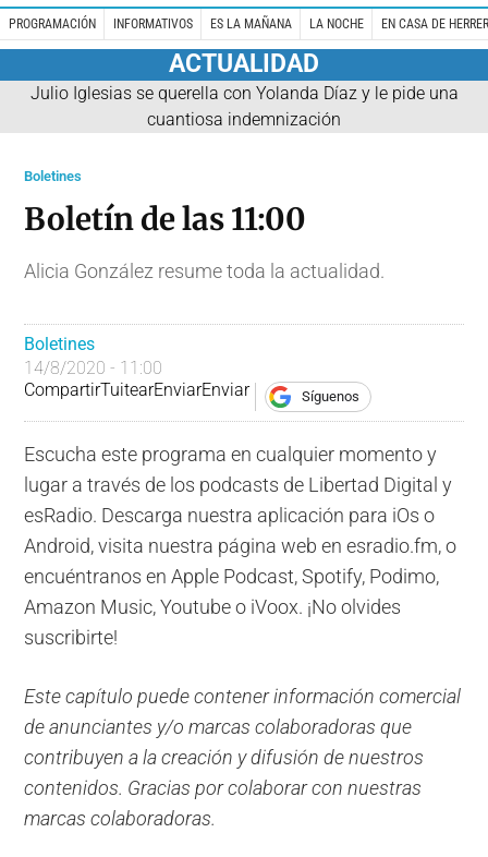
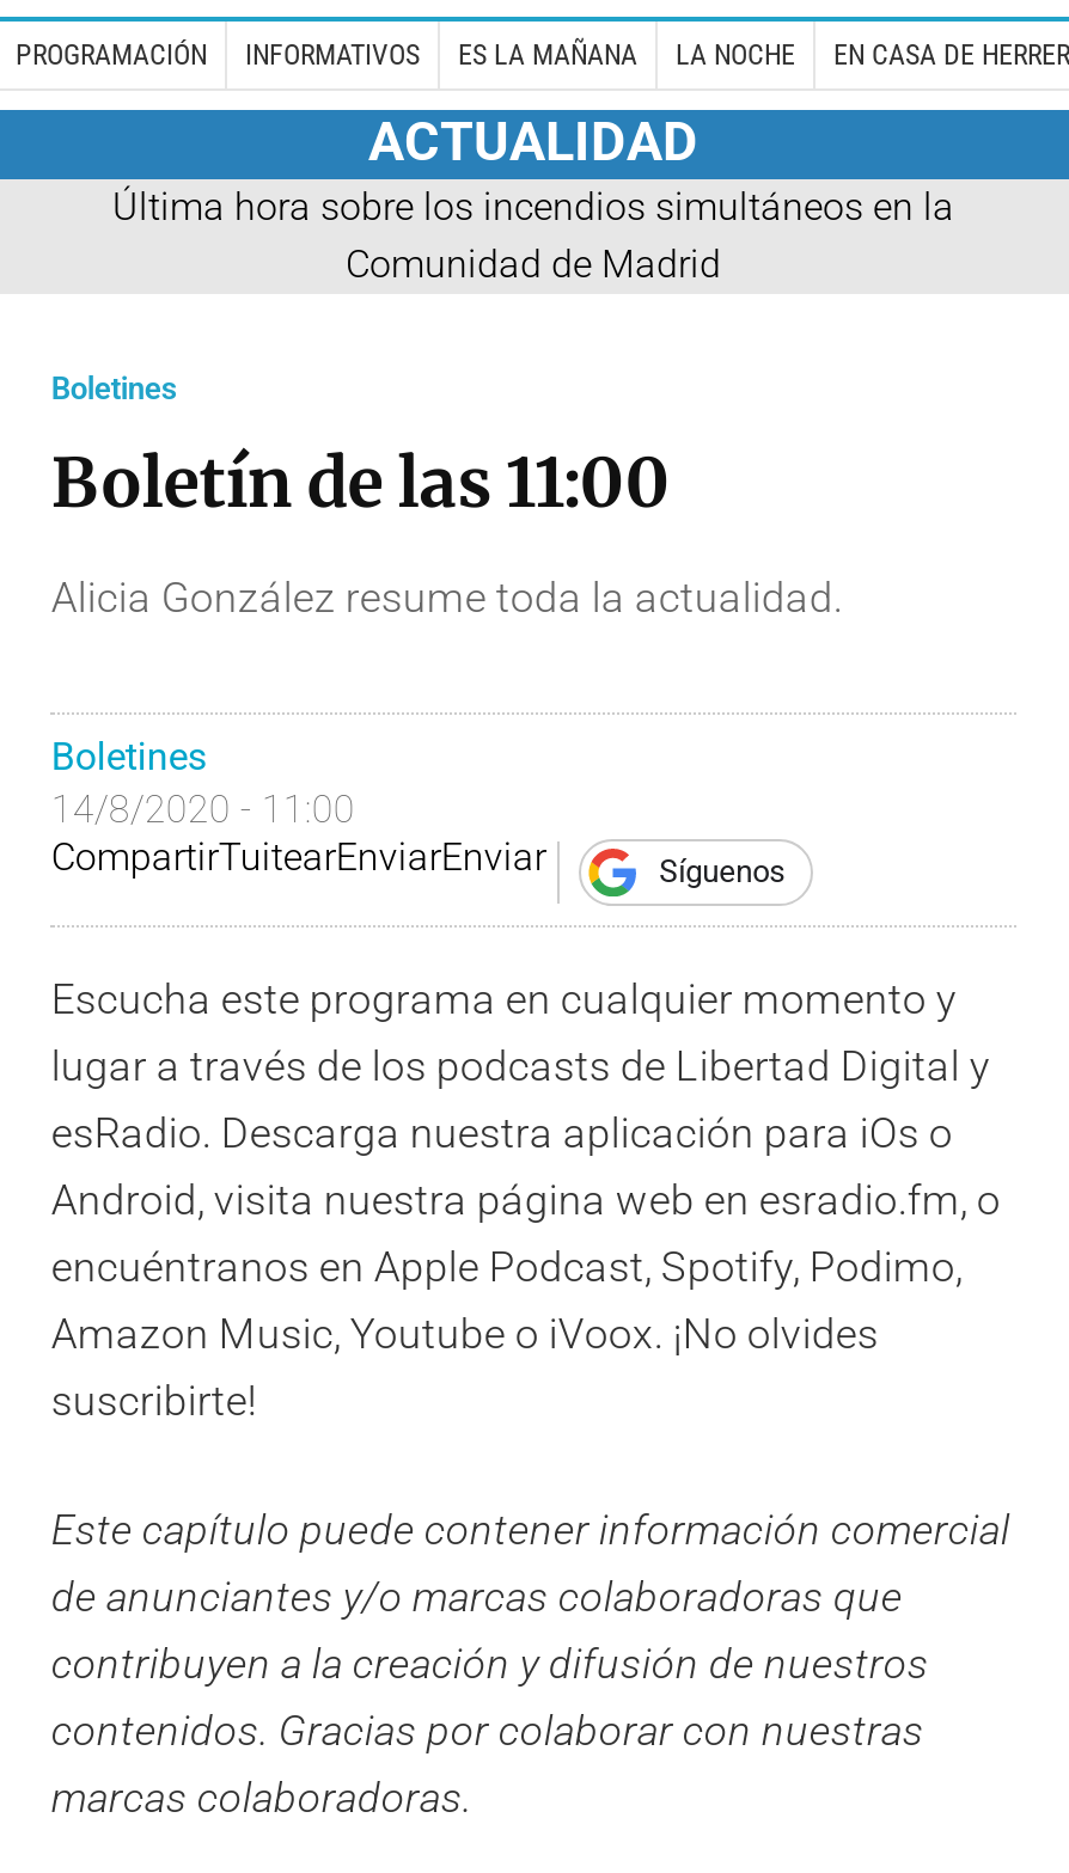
- Julio Iglesias se querella con Yolanda Díaz y le pide una
- cuantiosa indemnización
+ Última hora sobre los incendios simultáneos en la
+ Comunidad de Madrid
